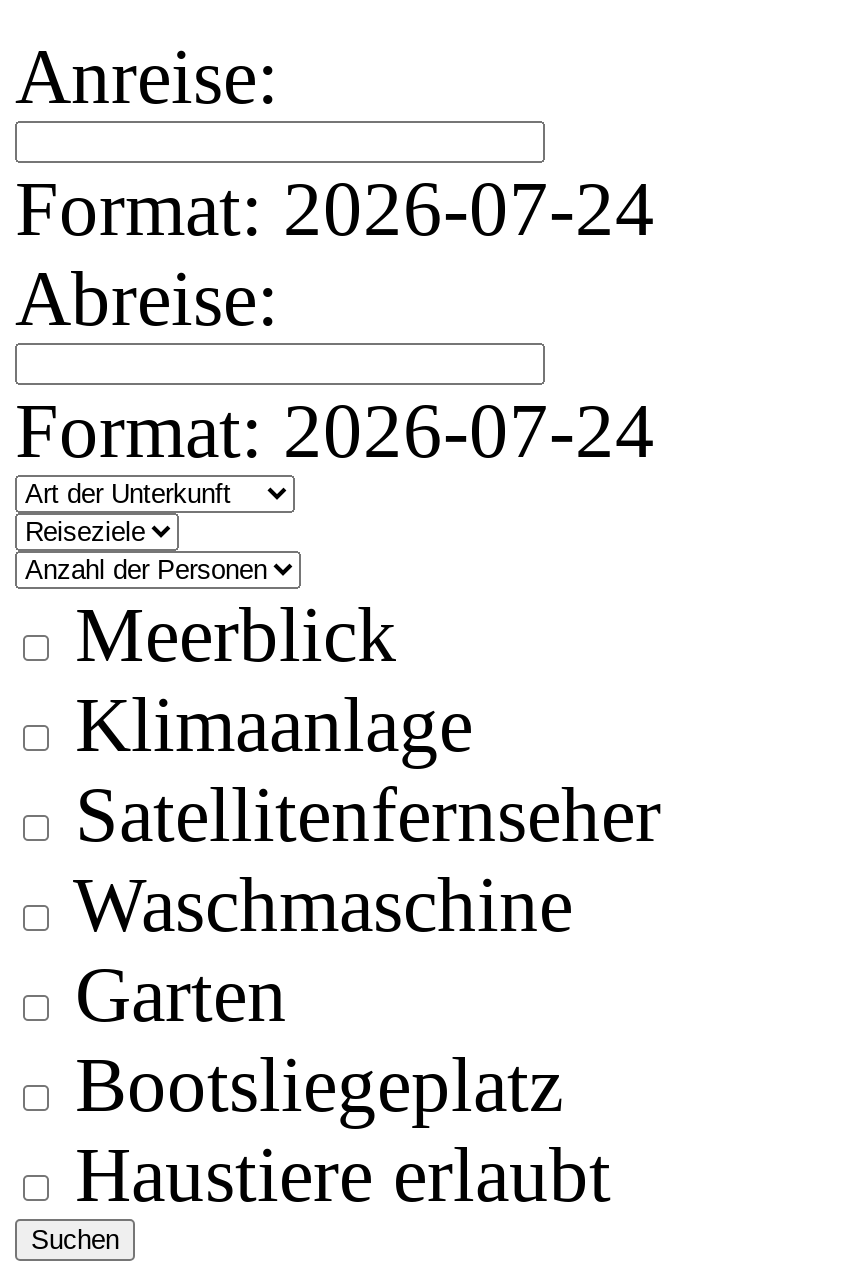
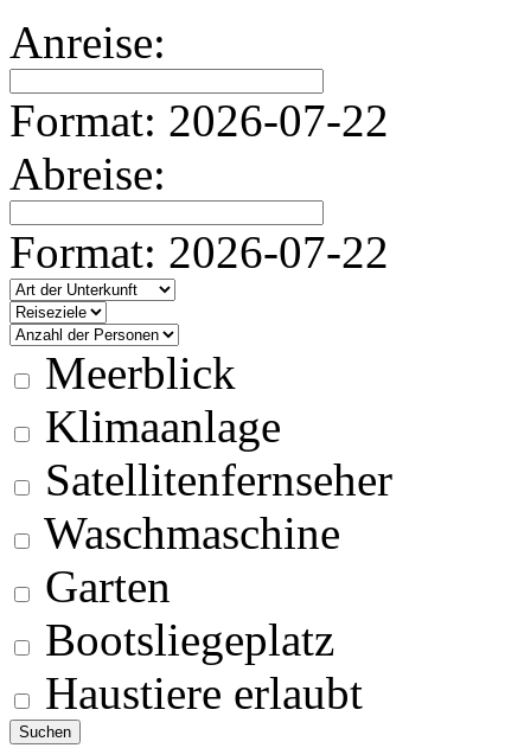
- Format: 2026-07-24
+ Format: 2026-07-22

- Format: 2026-07-24
+ Format: 2026-07-22
